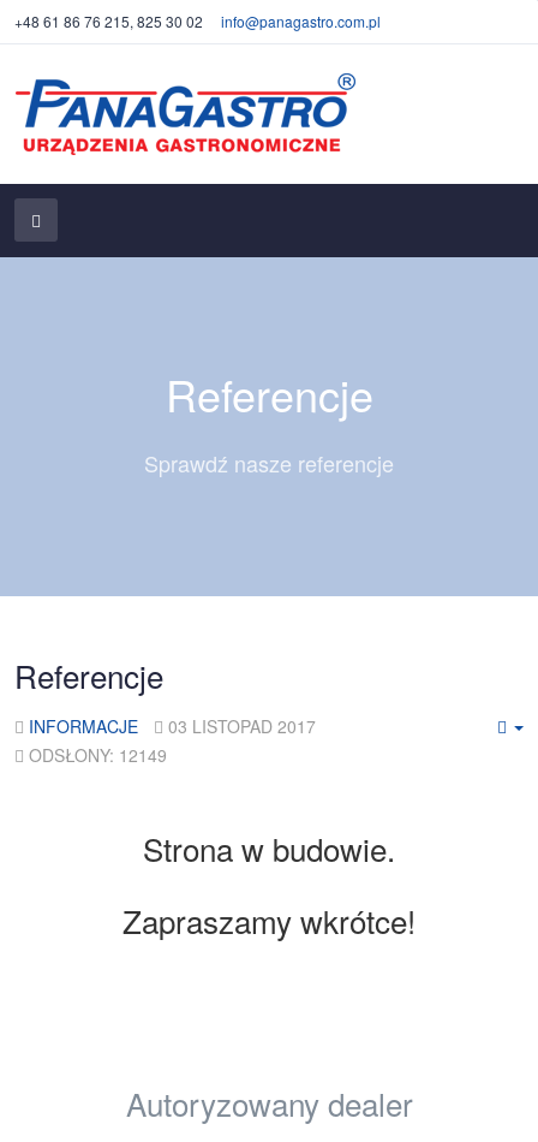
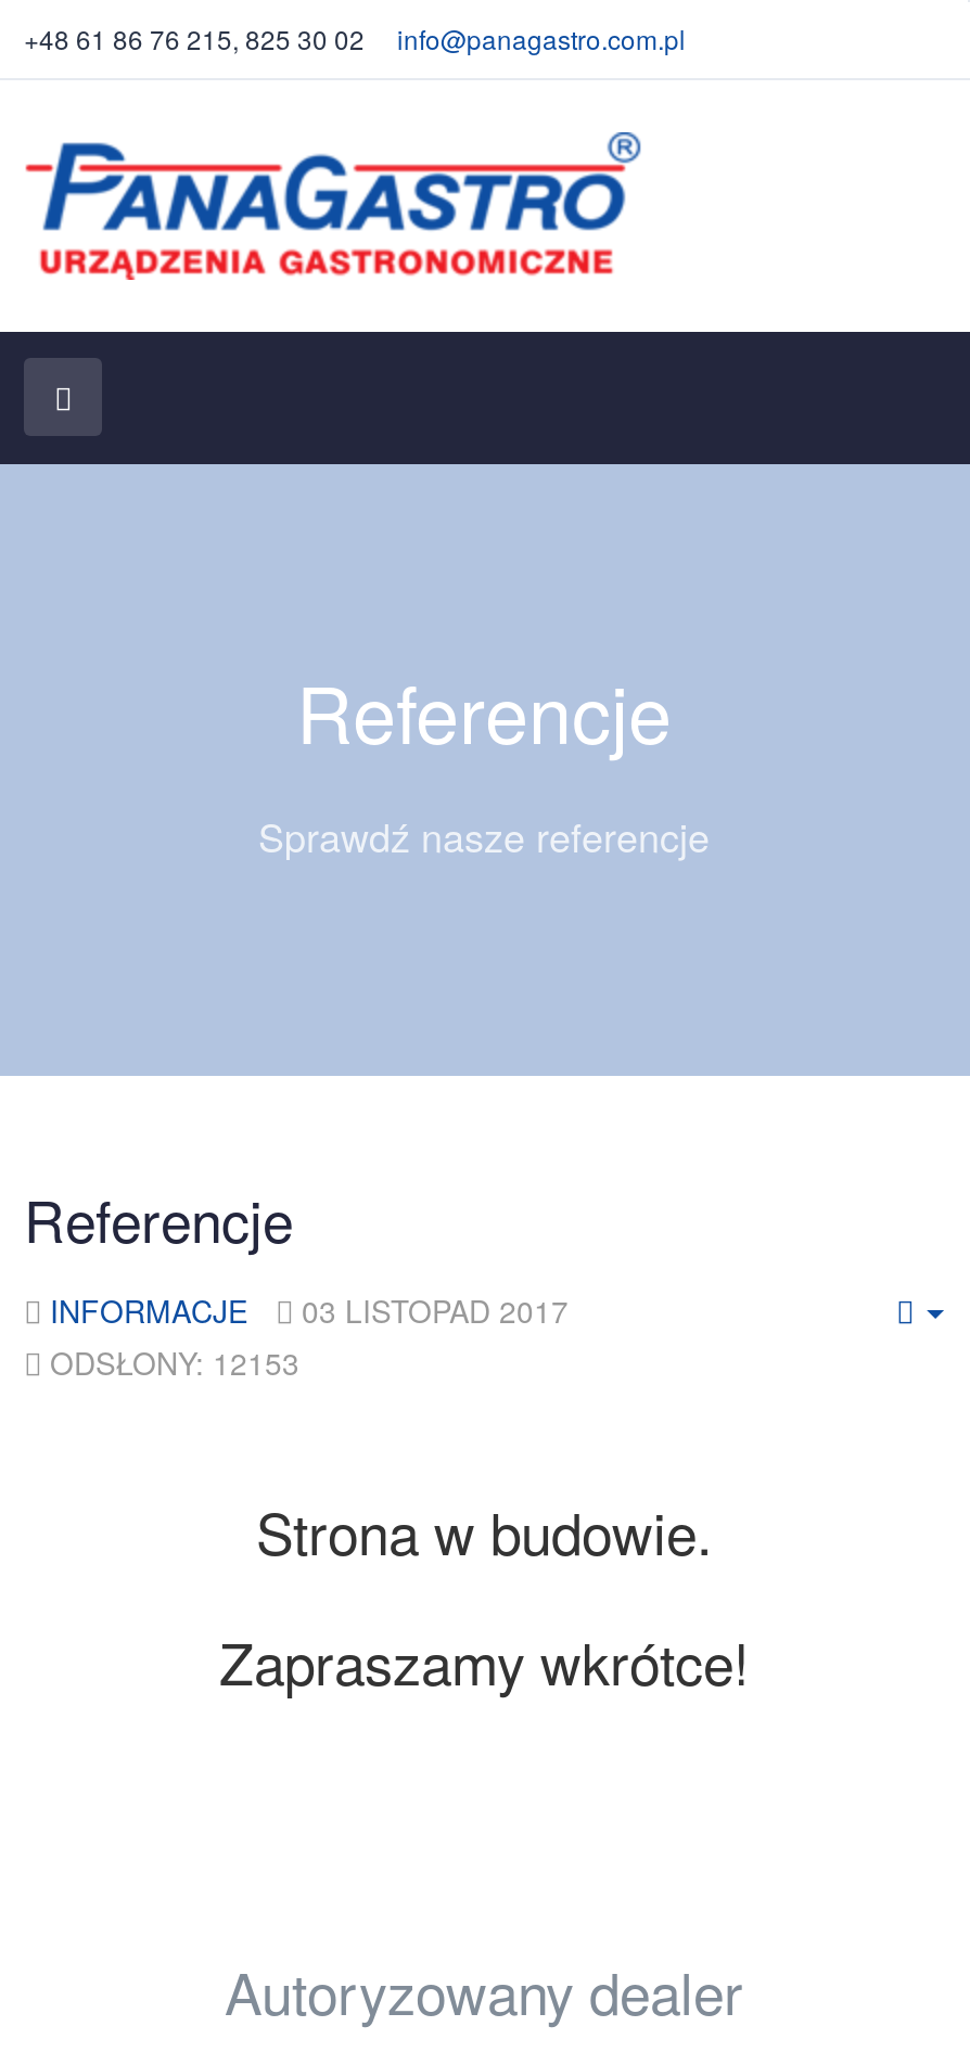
- ODSŁONY: 12149
+ ODSŁONY: 12153
